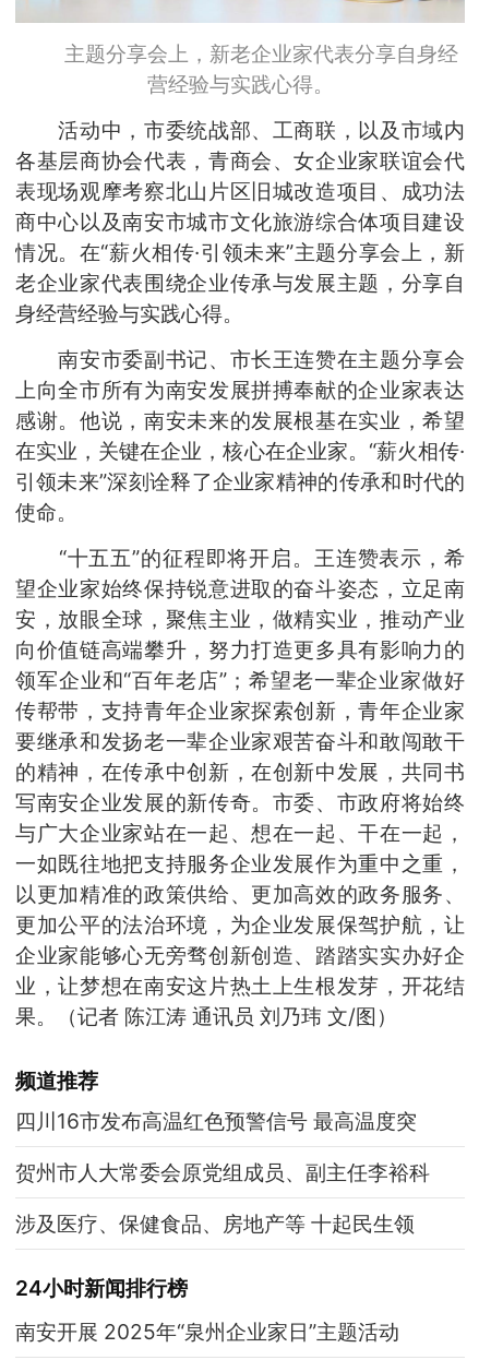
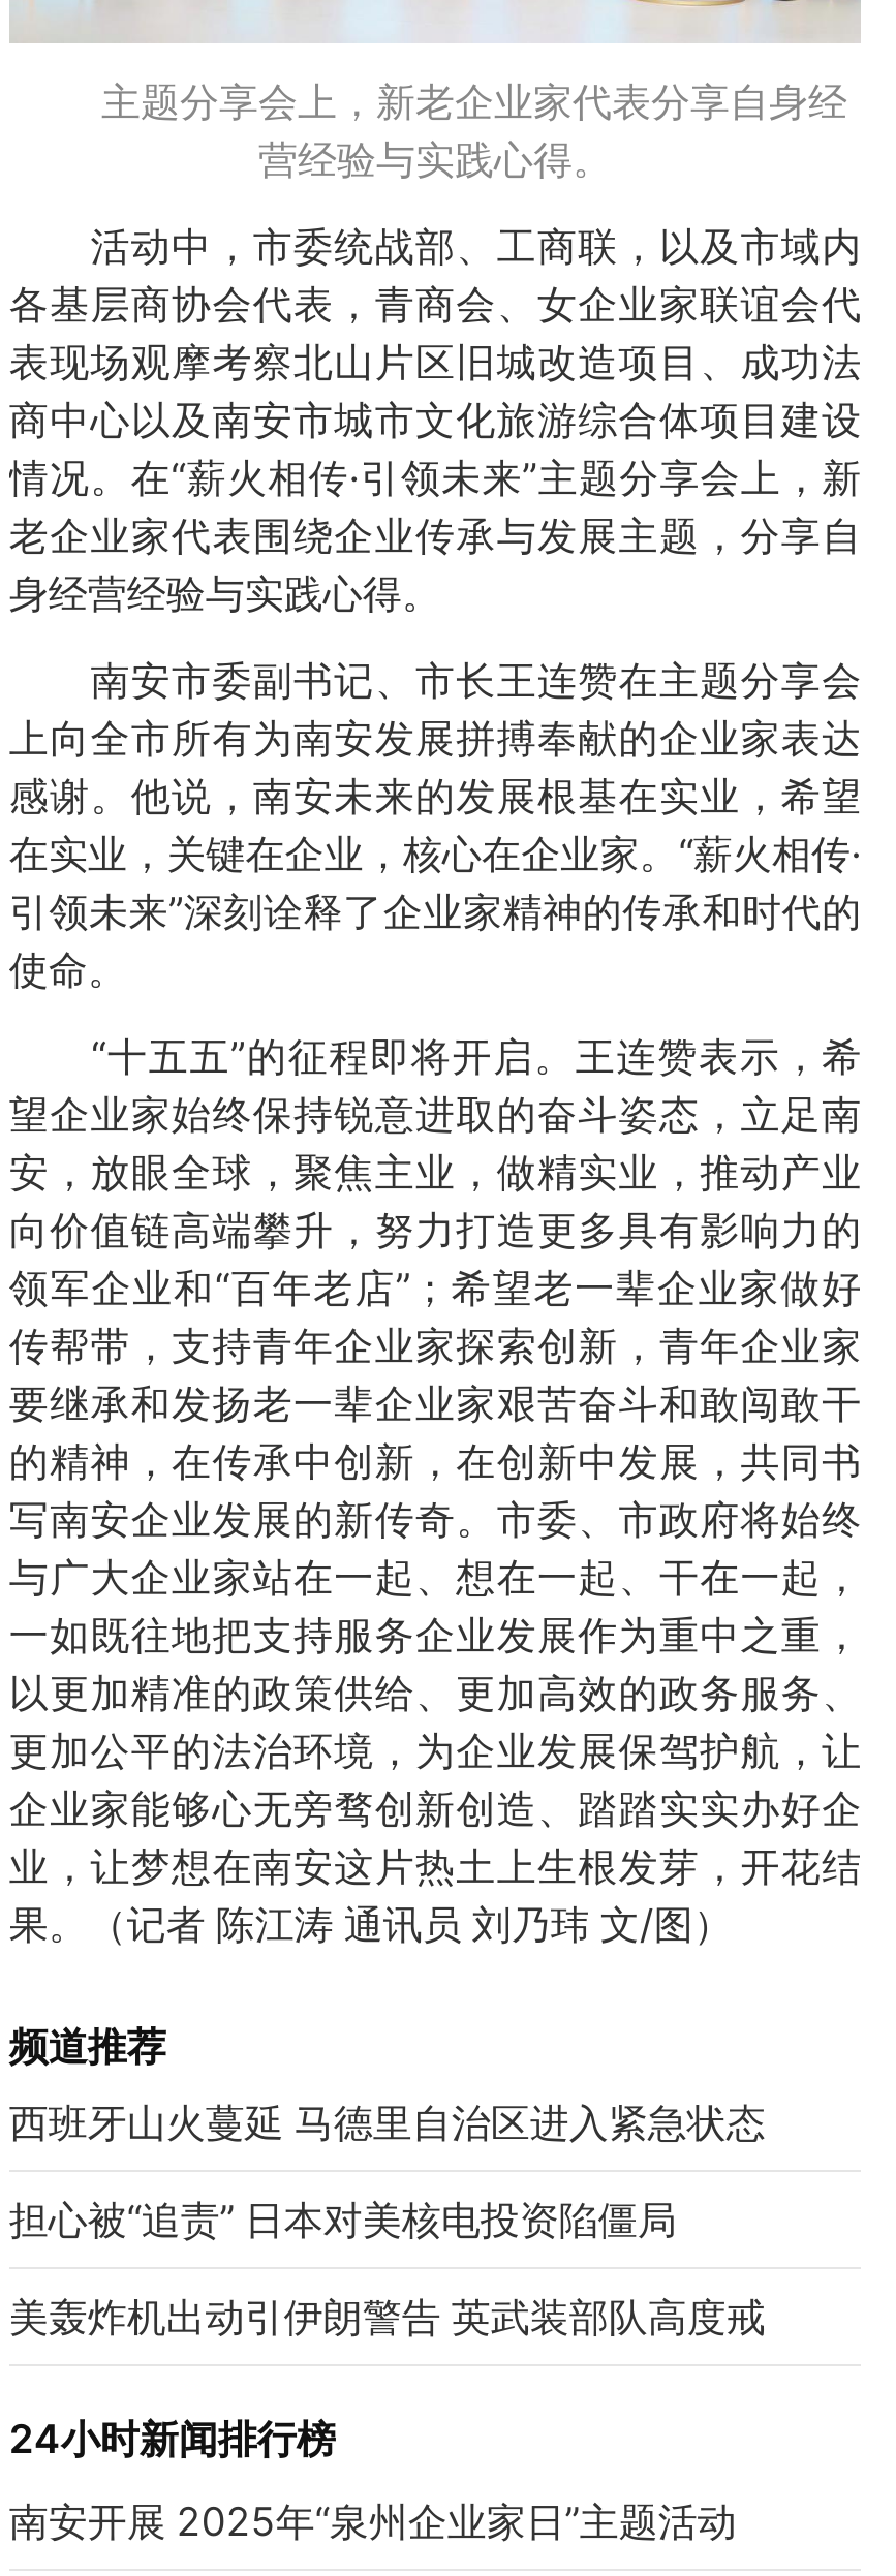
- 四川16市发布高温红色预警信号 最高温度突
+ 西班牙山火蔓延 马德里自治区进入紧急状态

- 贺州市人大常委会原党组成员、副主任李裕科
+ 担心被“追责” 日本对美核电投资陷僵局

- 涉及医疗、保健食品、房地产等 十起民生领
+ 美轰炸机出动引伊朗警告 英武装部队高度戒
